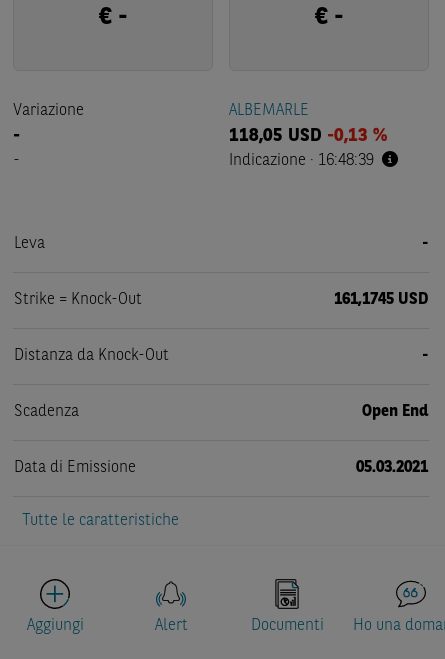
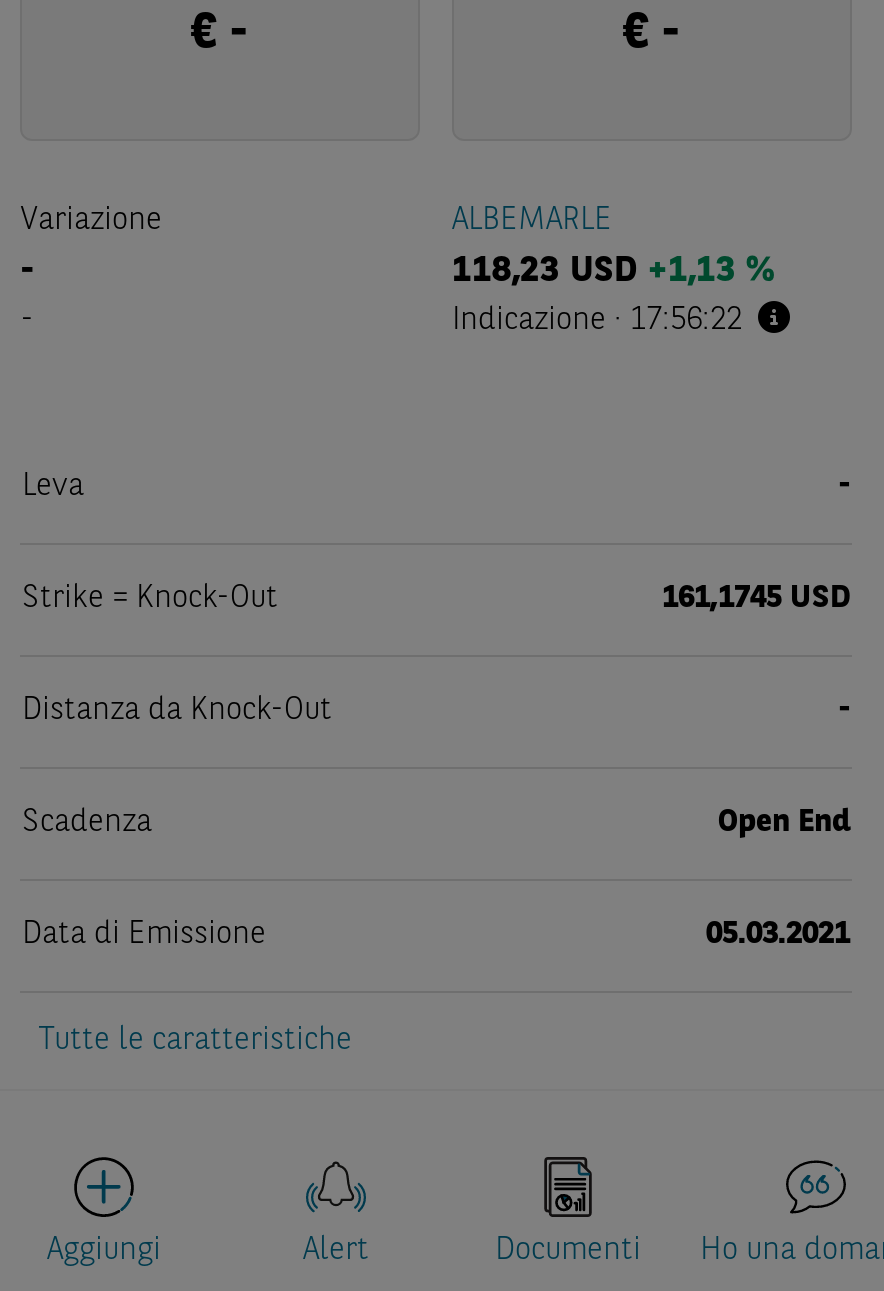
- 118,05 USD -0,13 %
+ 118,23 USD +1,13 %

- Indicazione · 16:48:39
+ Indicazione · 17:56:22
